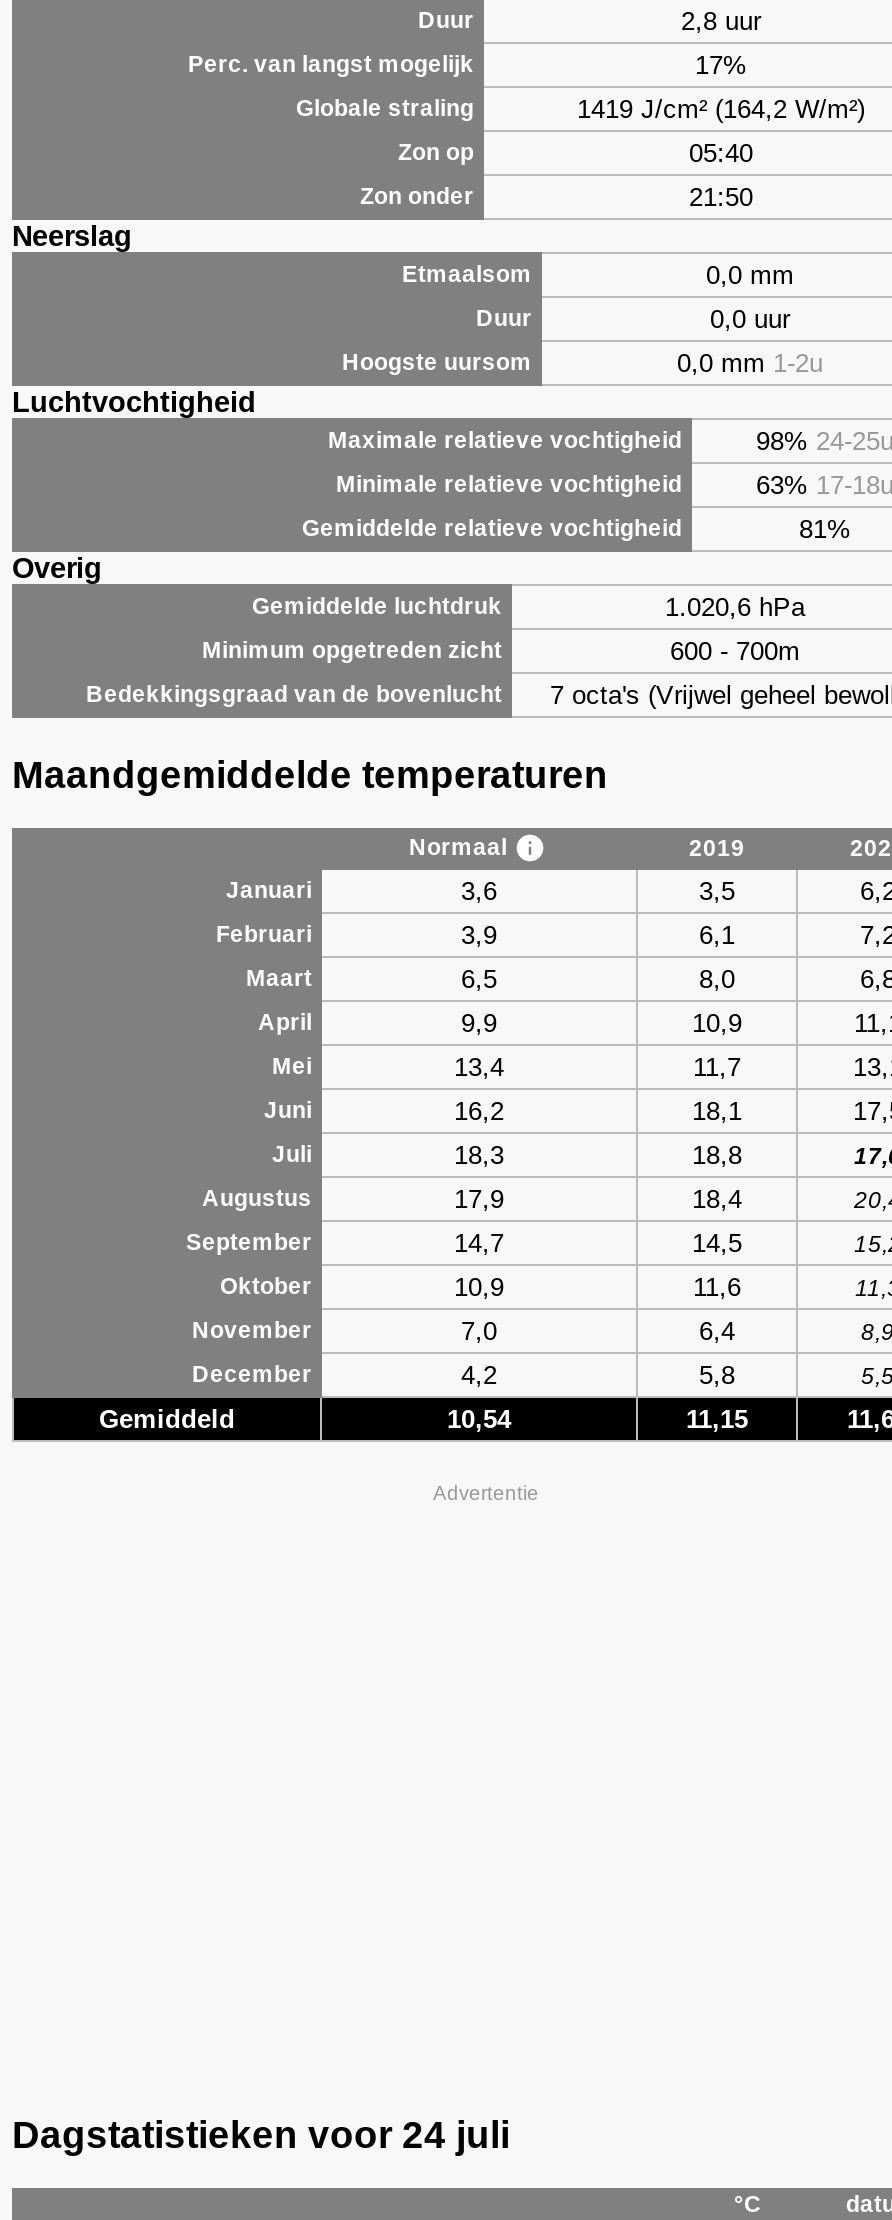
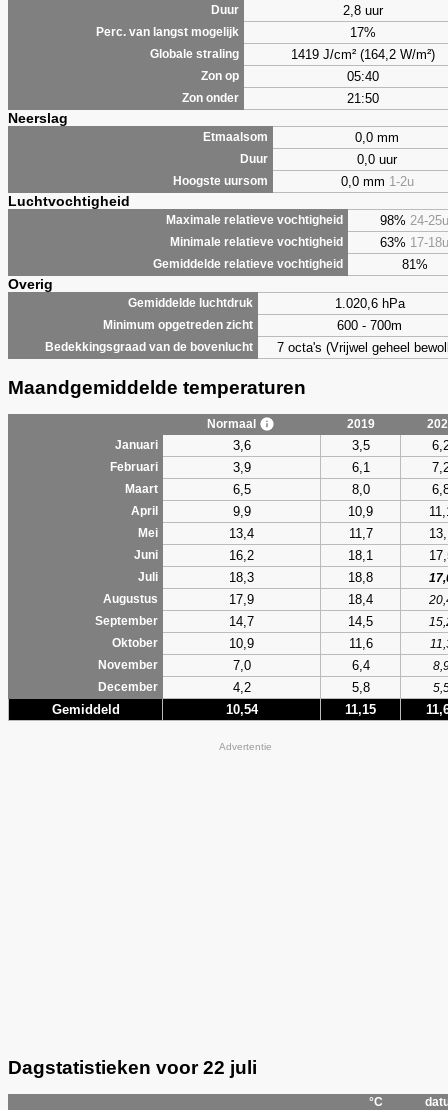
- Dagstatistieken voor 24 juli
+ Dagstatistieken voor 22 juli
